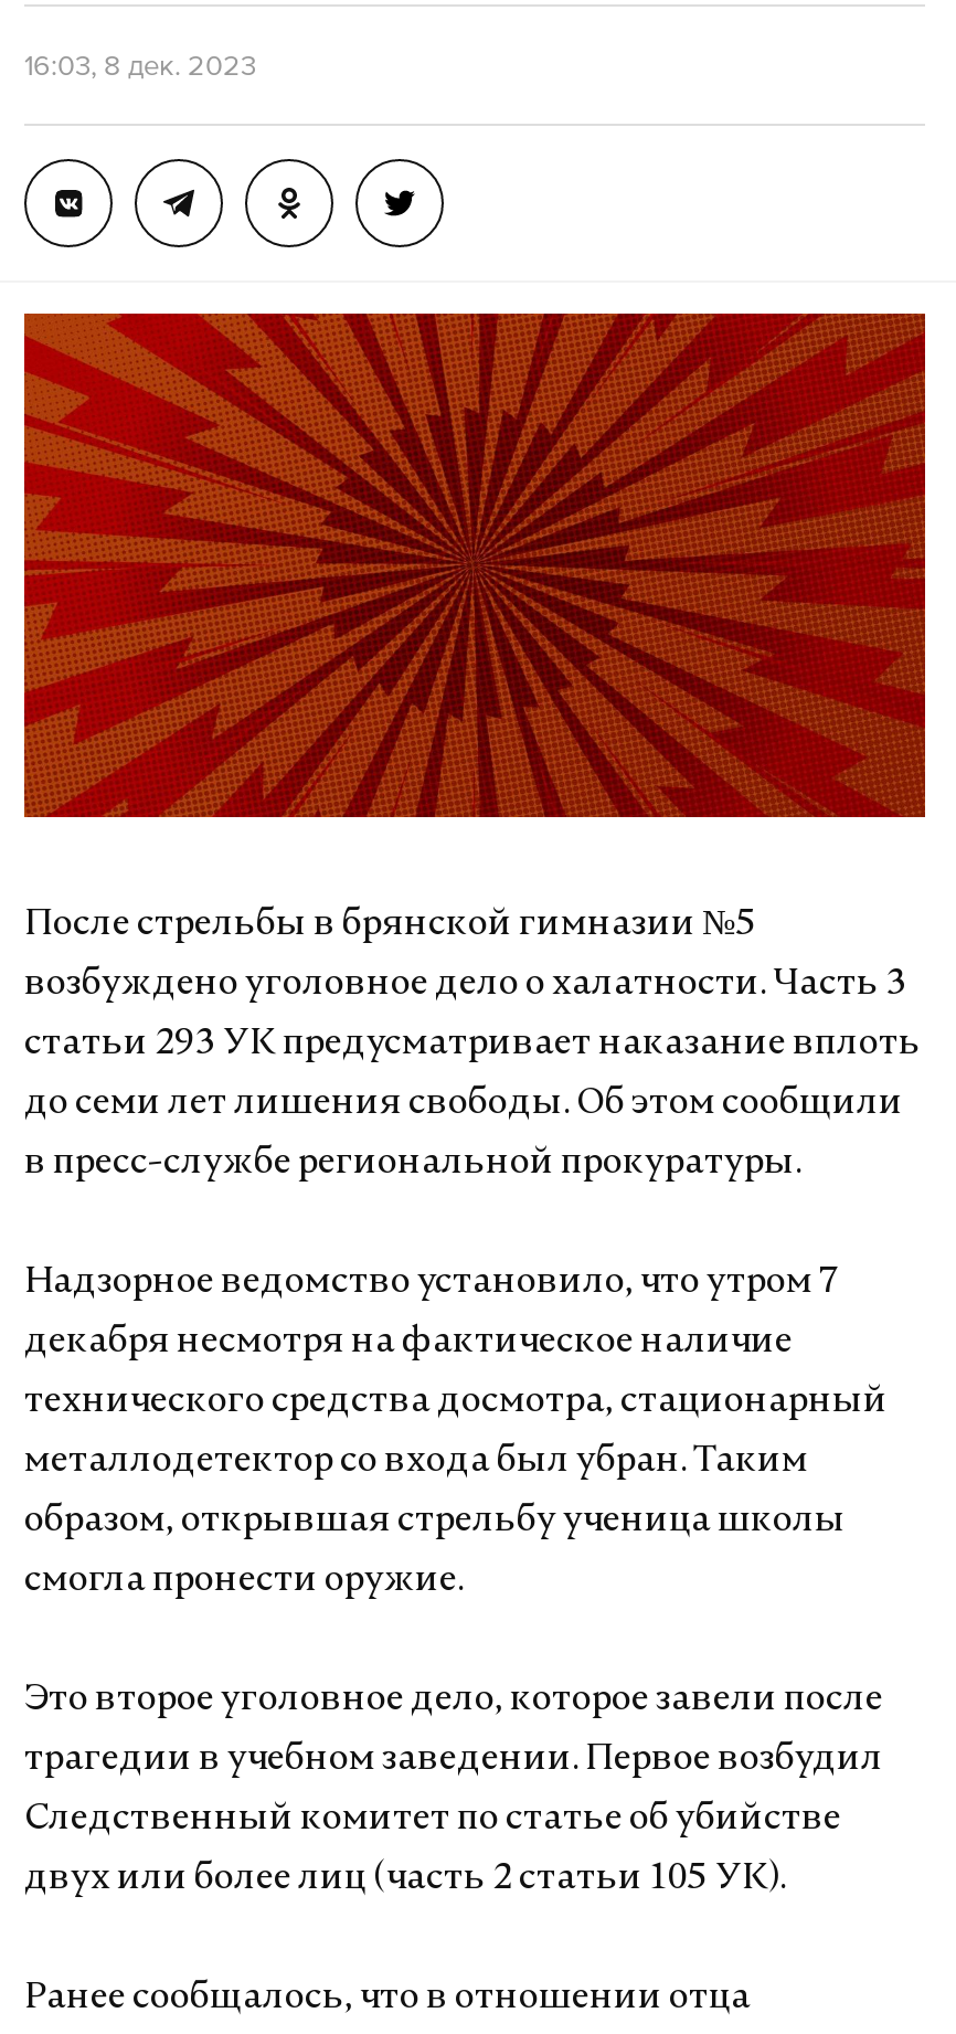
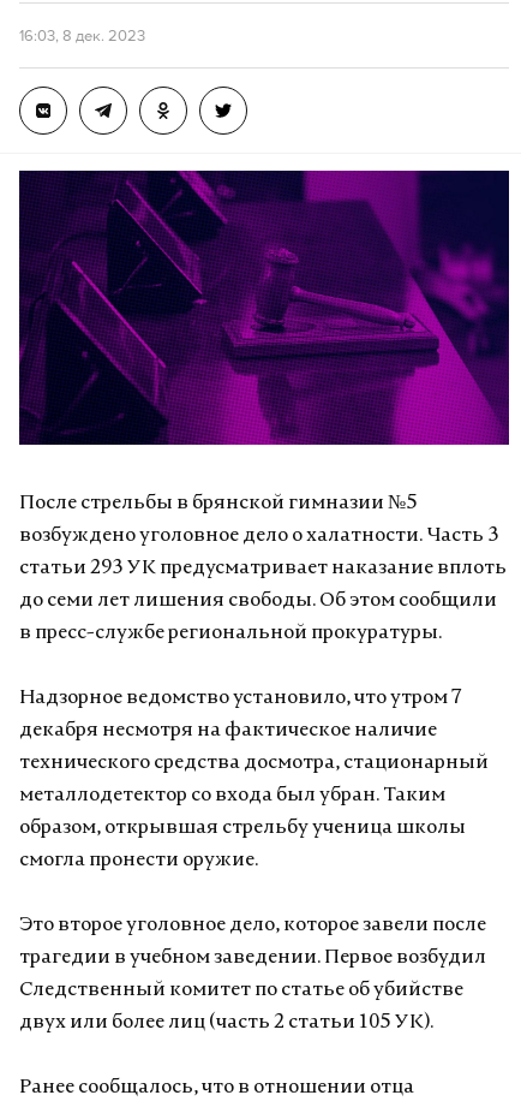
- [image]
+ [image]
